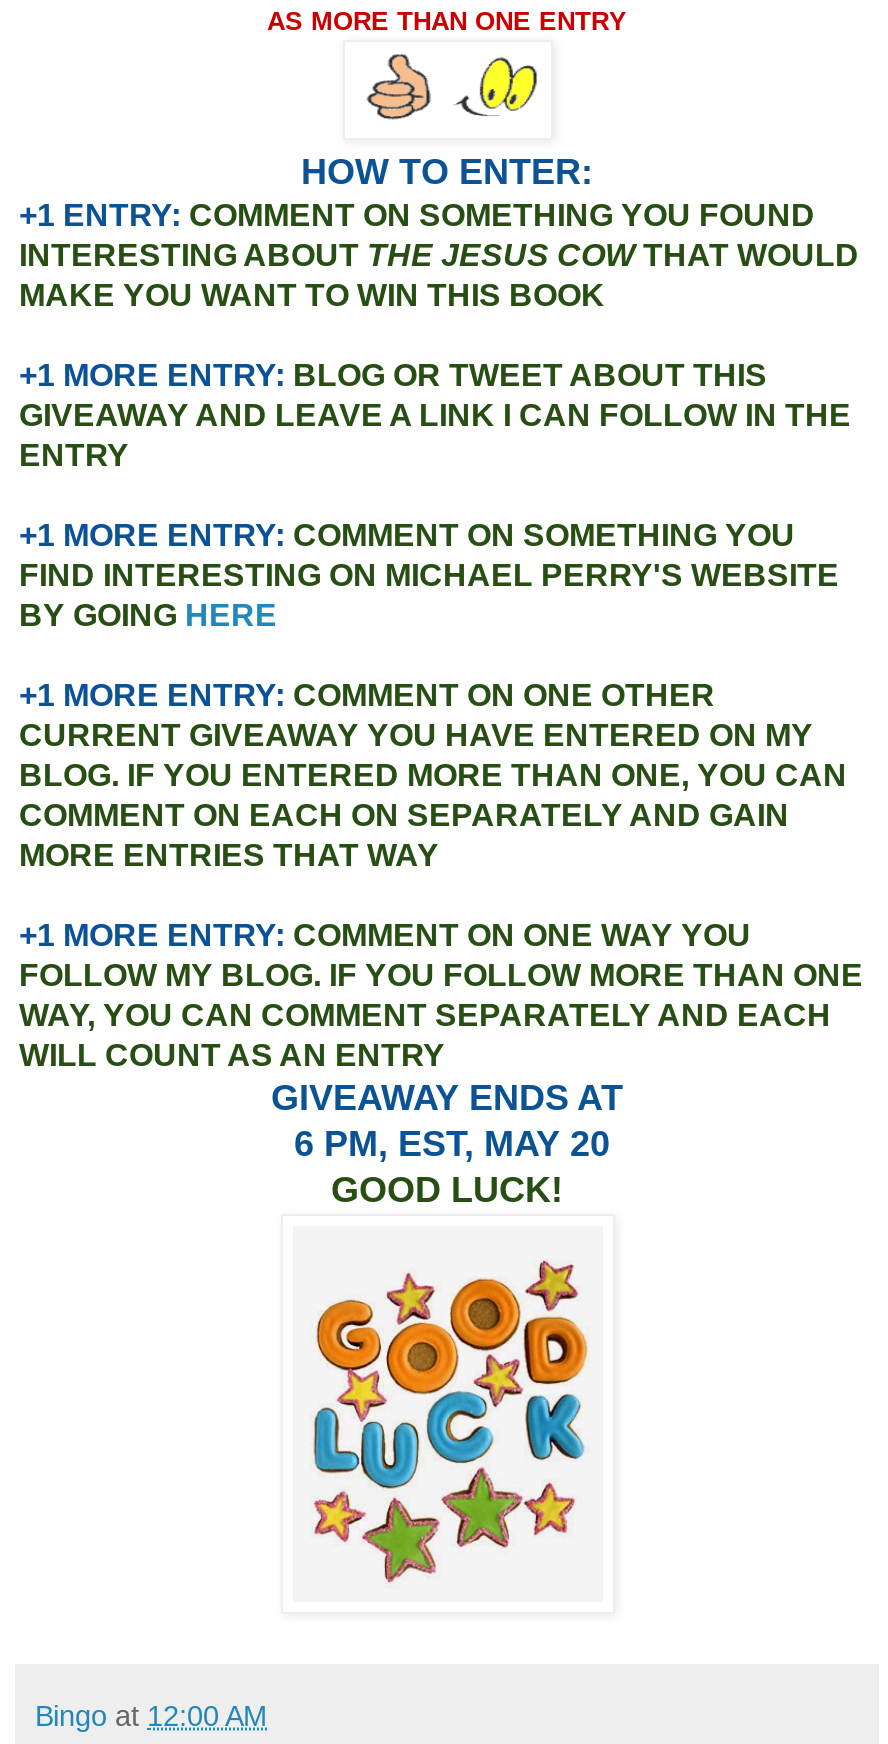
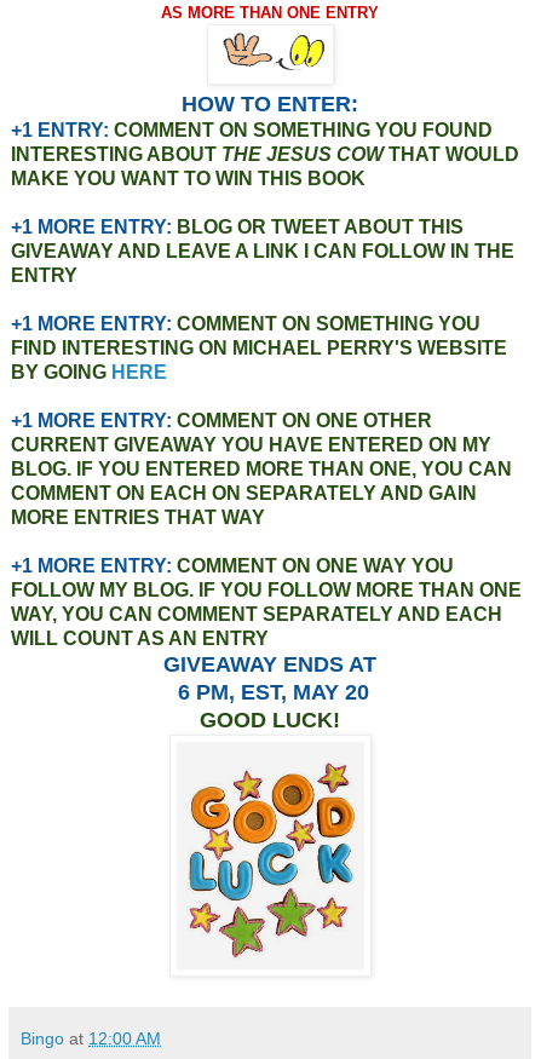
- [image]
+ [image]
